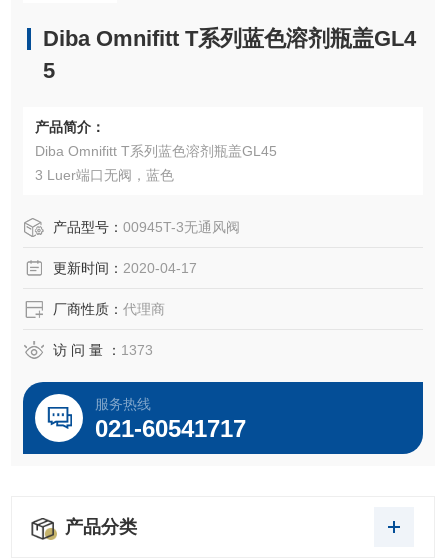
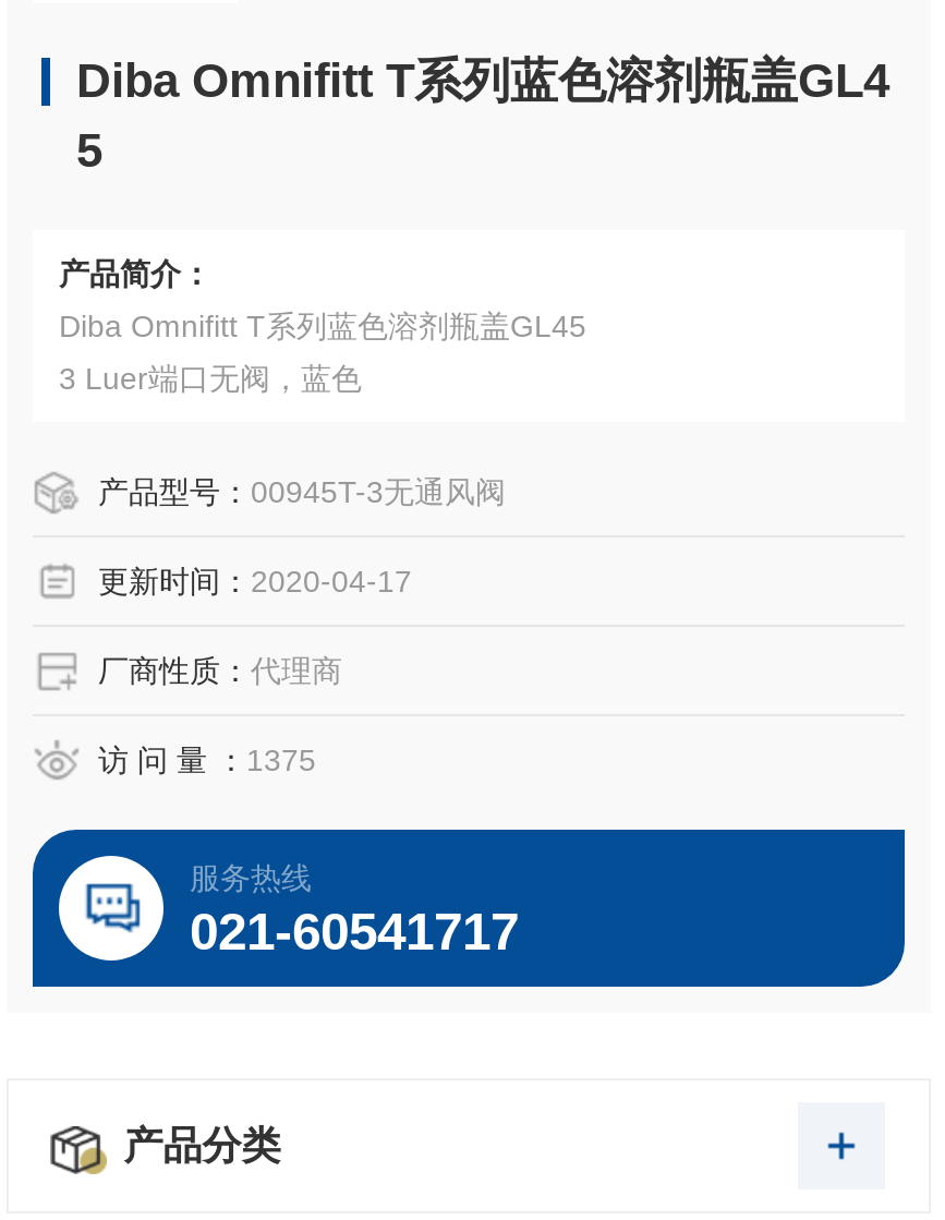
- 访 问 量 ：1373
+ 访 问 量 ：1375
